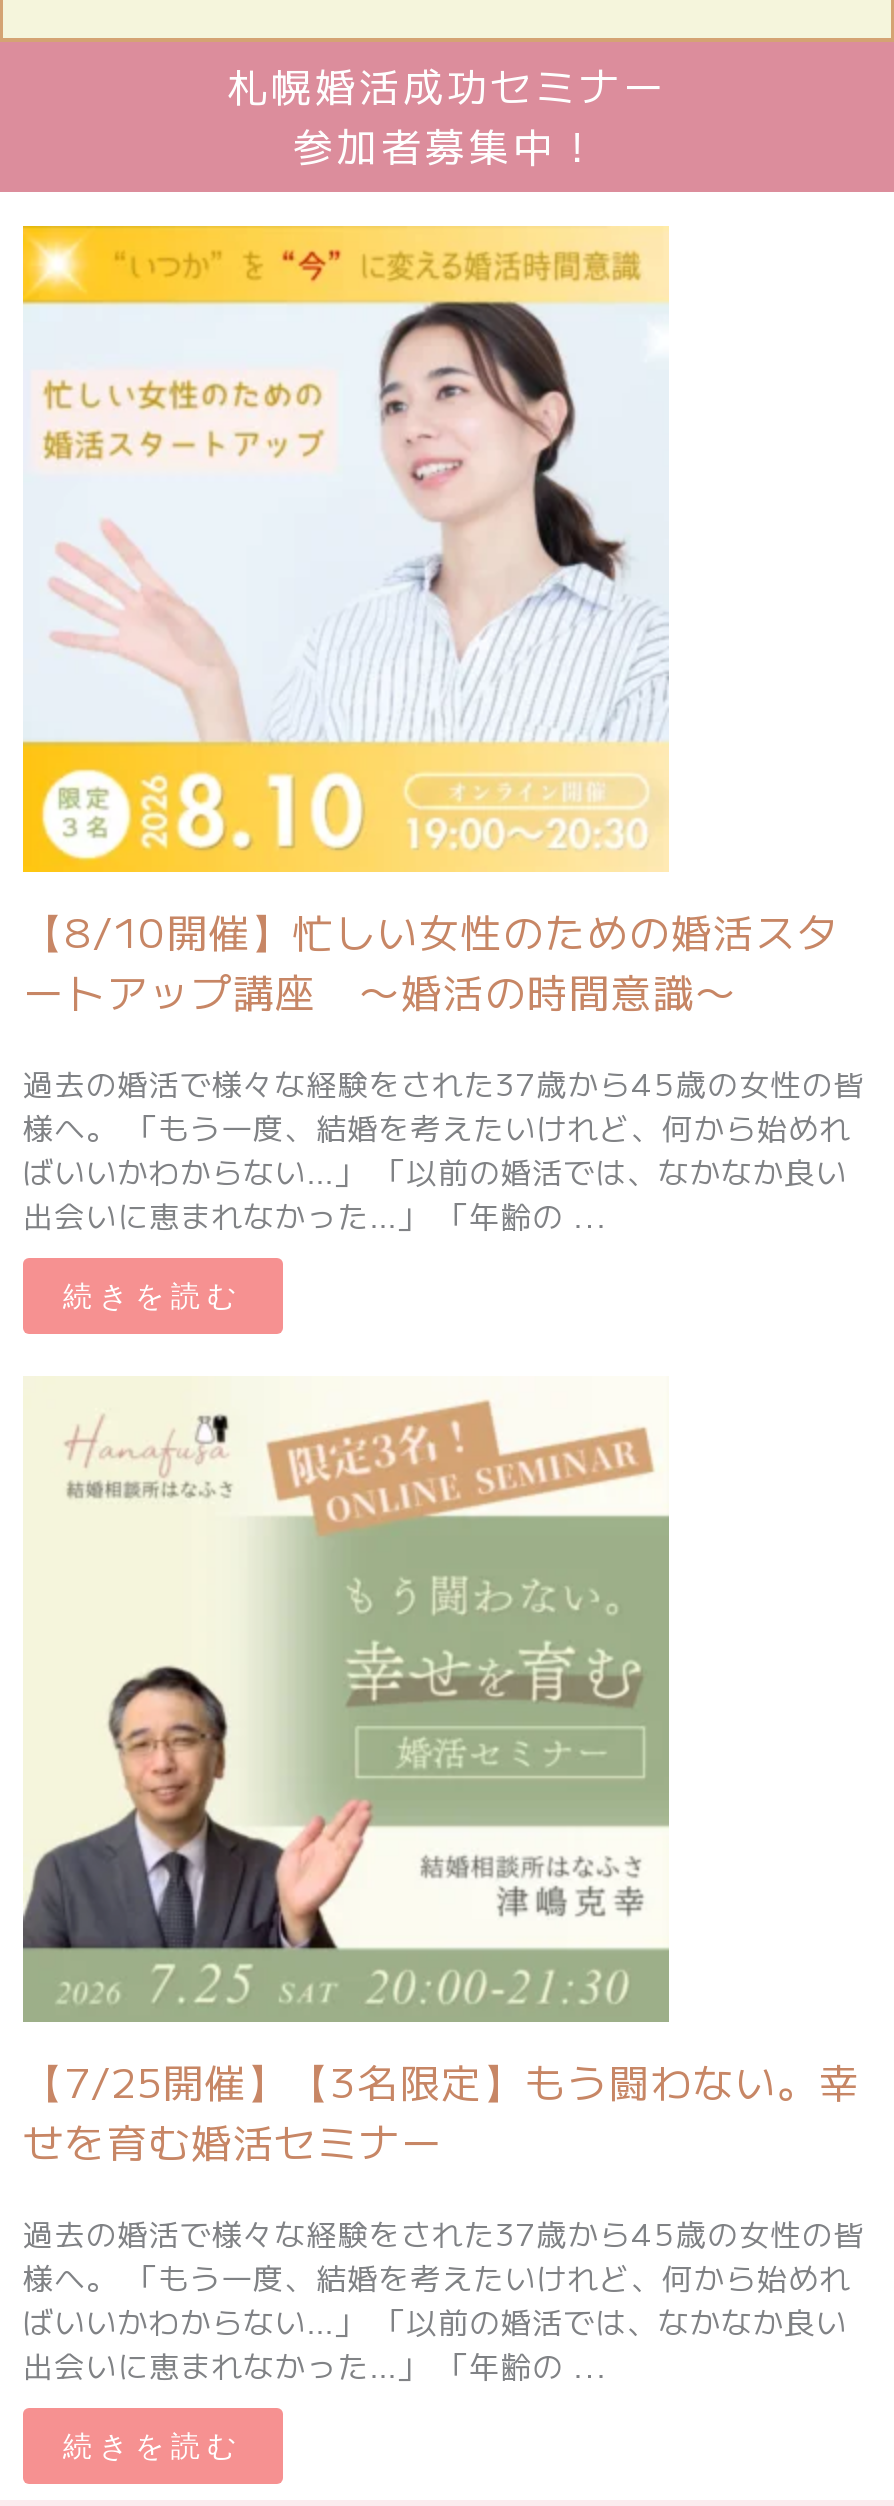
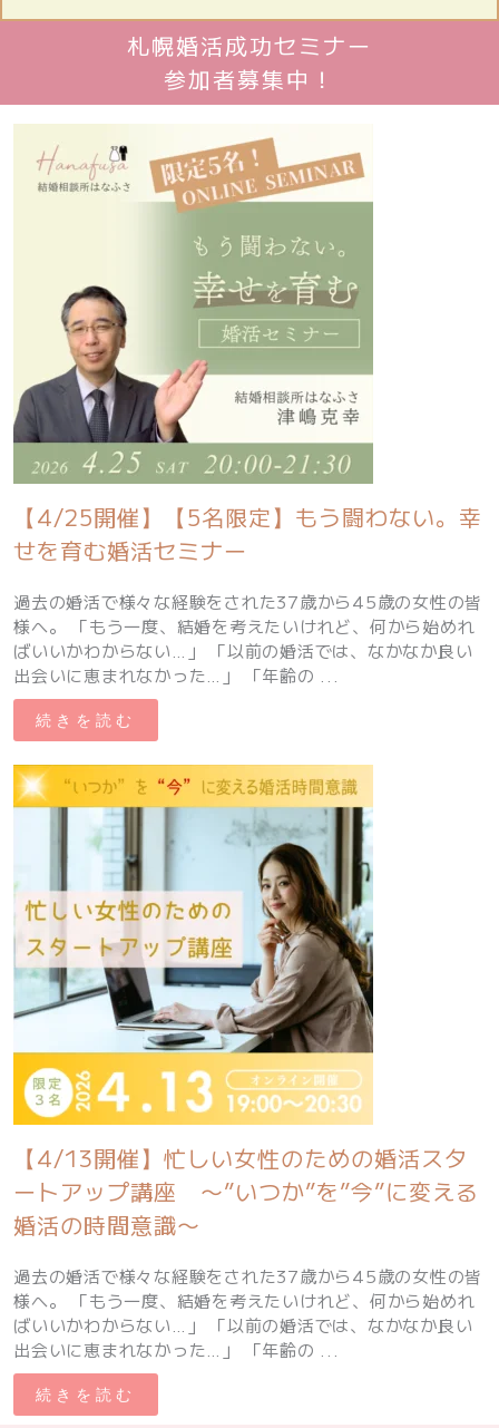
- [image]
- 【8/10開催】忙しい女性のための婚活スタ
- ートアップ講座 〜婚活の時間意識〜
+ [image]
+ 【4/25開催】【5名限定】もう闘わない。幸

- [image]
- 【7/25開催】【3名限定】もう闘わない。幸
+ [image]
+ 【4/13開催】忙しい女性のための婚活スタ
+ ートアップ講座 〜”いつか”を”今”に変える
+ 婚活の時間意識〜

moved up: せを育む婚活セミナー
